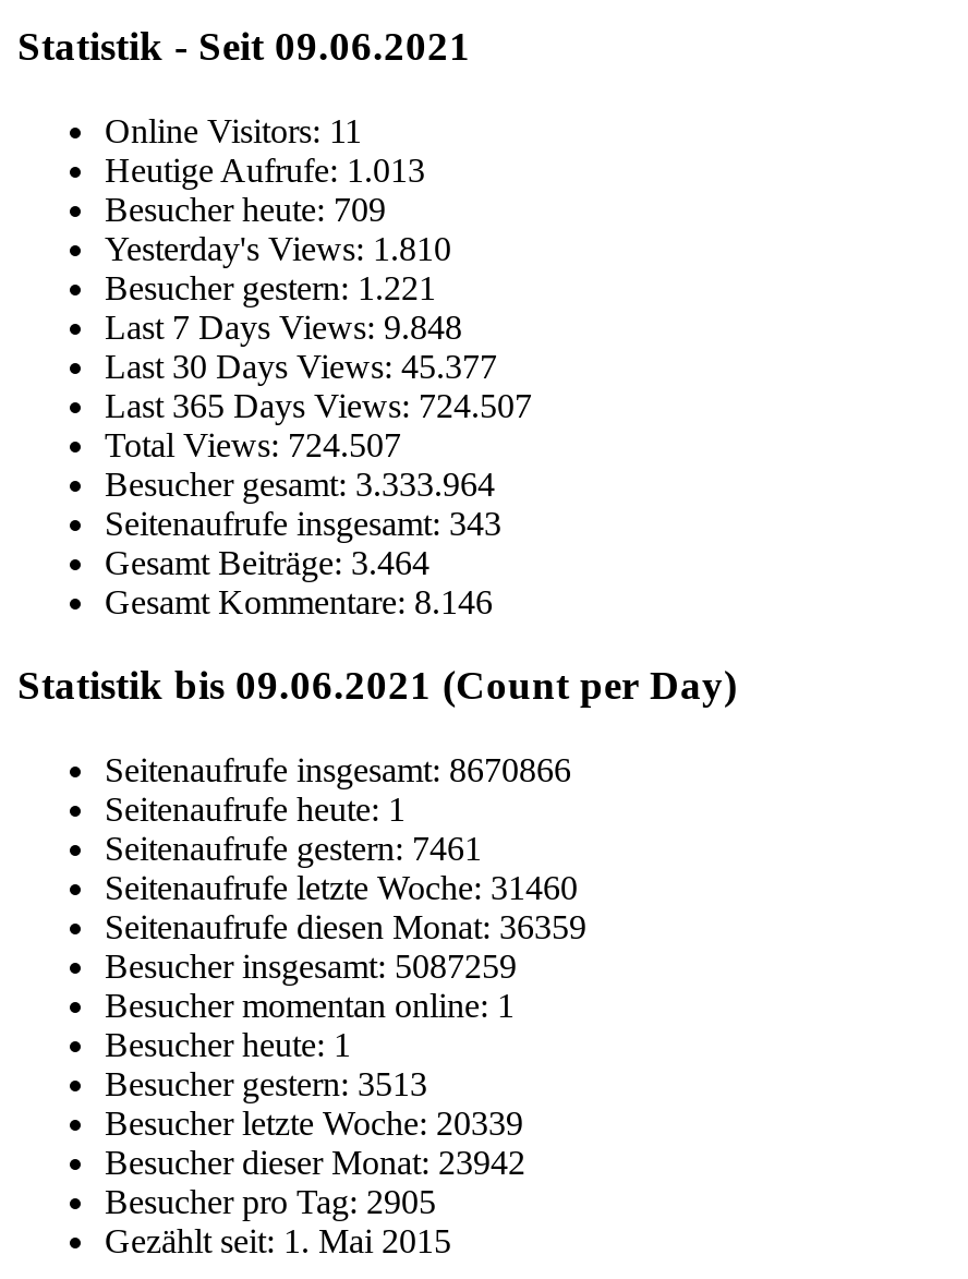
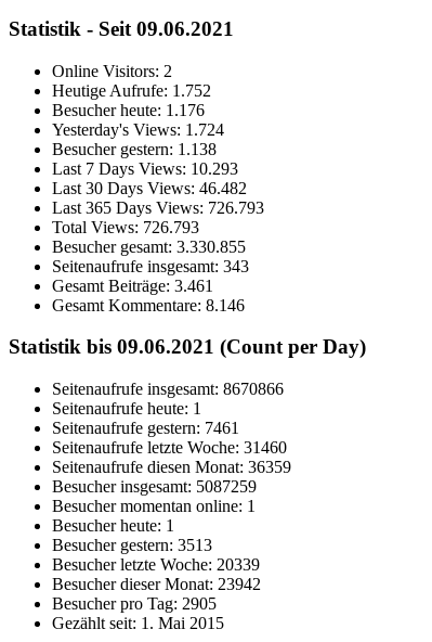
- Online Visitors: 11
+ Online Visitors: 2

- Heutige Aufrufe: 1.013
+ Heutige Aufrufe: 1.752

- Besucher heute: 709
+ Besucher heute: 1.176

- Yesterday's Views: 1.810
+ Yesterday's Views: 1.724

- Besucher gestern: 1.221
+ Besucher gestern: 1.138

- Last 7 Days Views: 9.848
+ Last 7 Days Views: 10.293

- Last 30 Days Views: 45.377
+ Last 30 Days Views: 46.482

- Last 365 Days Views: 724.507
+ Last 365 Days Views: 726.793

- Total Views: 724.507
+ Total Views: 726.793

- Besucher gesamt: 3.333.964
+ Besucher gesamt: 3.330.855

- Gesamt Beiträge:3.464
+ Gesamt Beiträge:3.461
